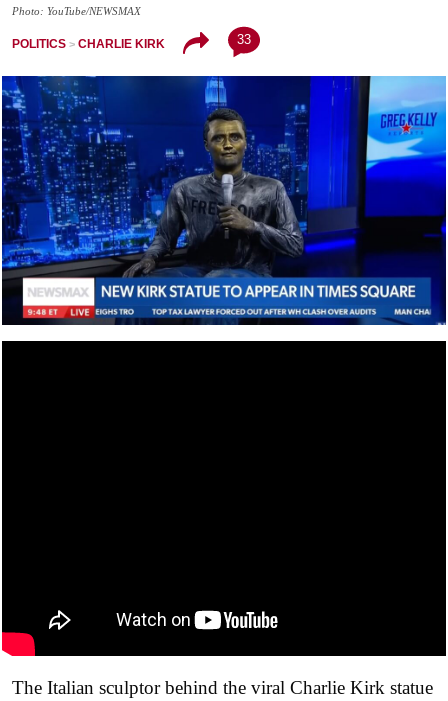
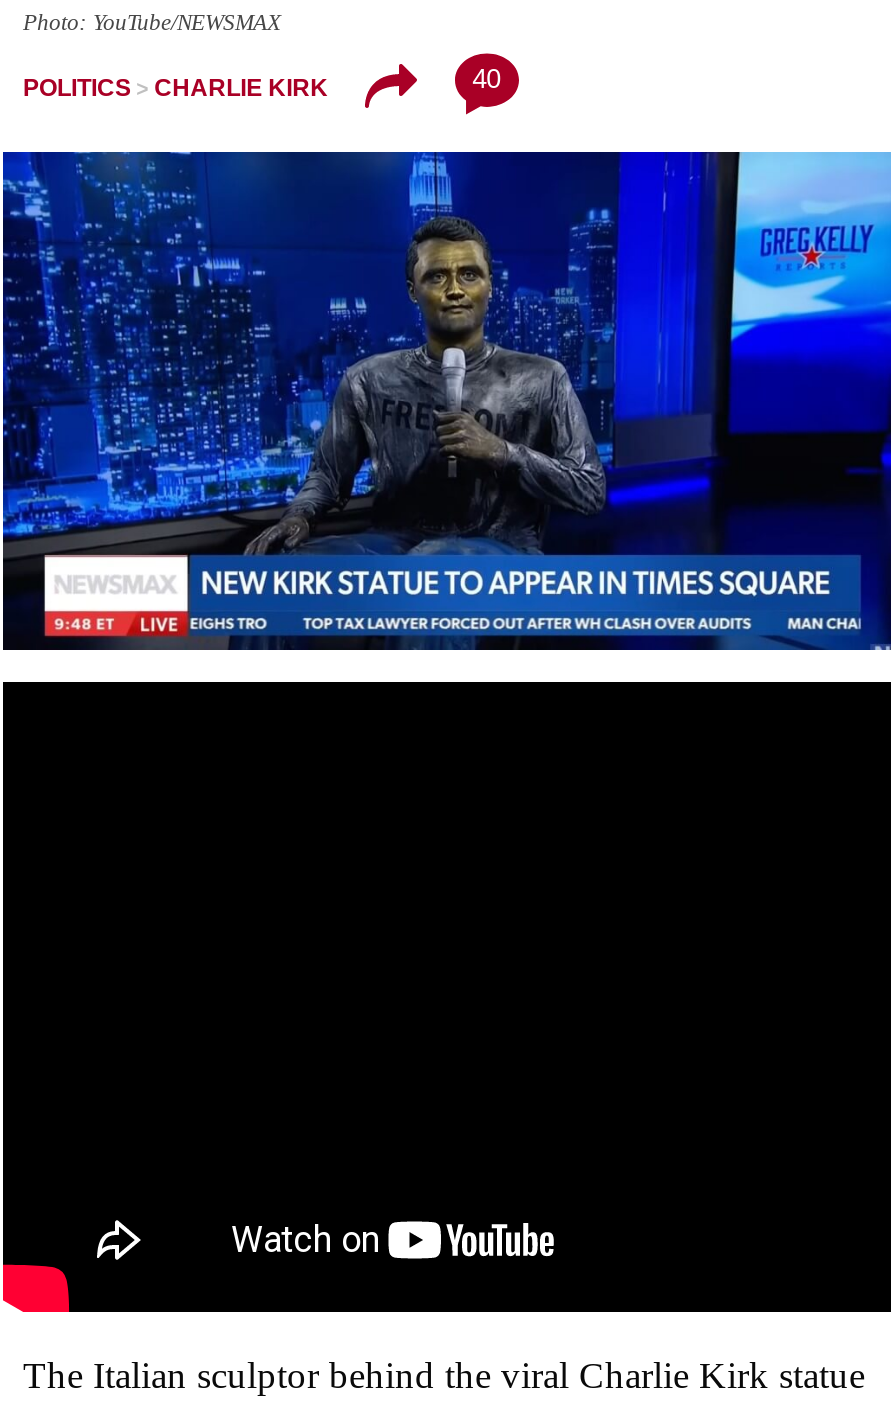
- 33
+ 40
